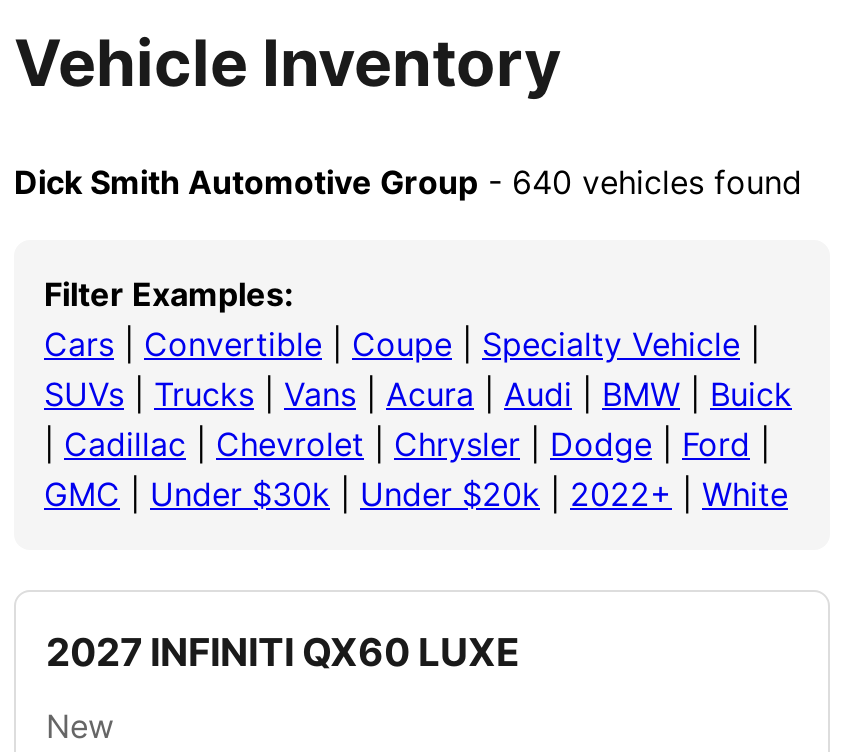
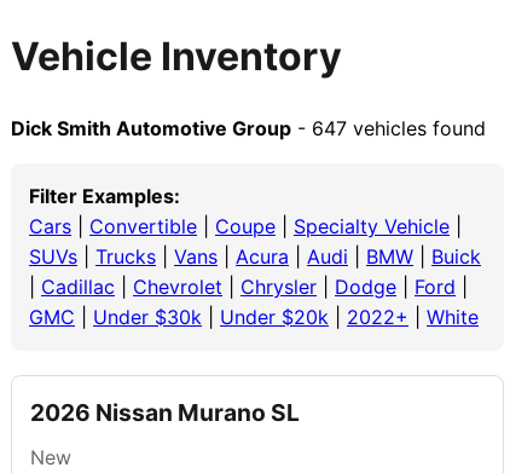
- Dick Smith Automotive Group - 640 vehicles found
+ Dick Smith Automotive Group - 647 vehicles found

- 2027 INFINITI QX60 LUXE
+ 2026 Nissan Murano SL
